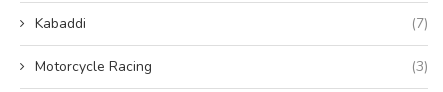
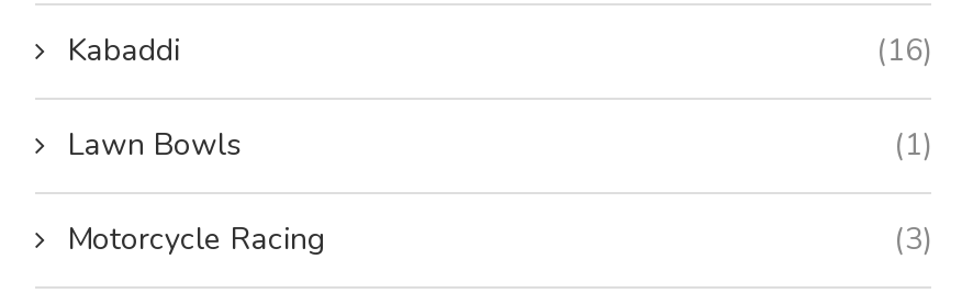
- (7)
+ (16)
+ Lawn Bowls
+ (1)
